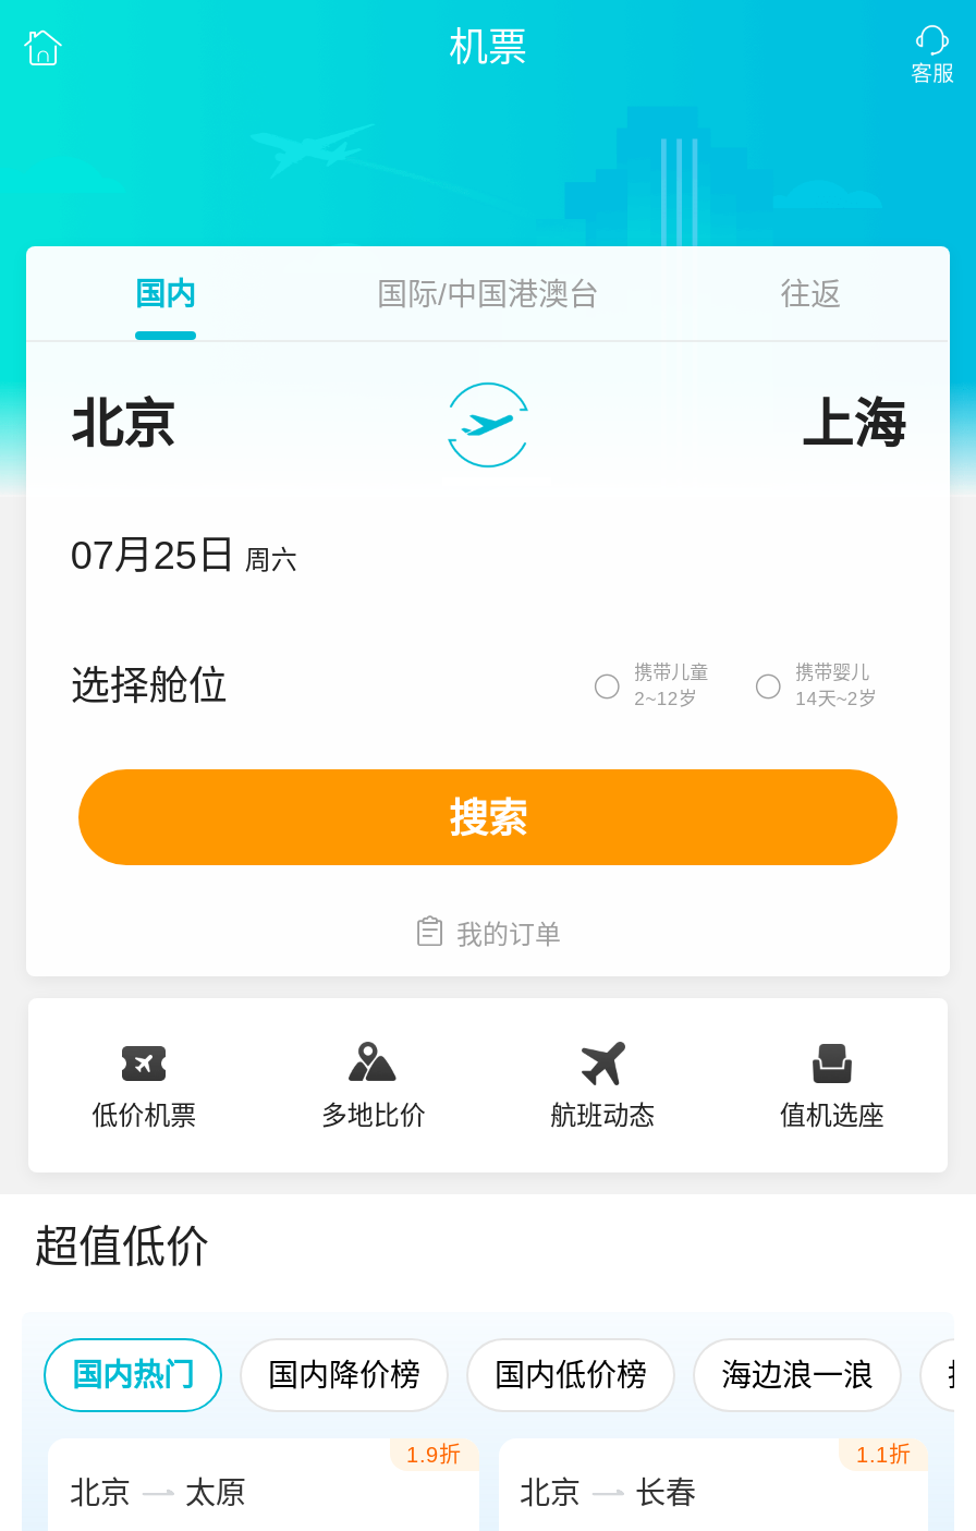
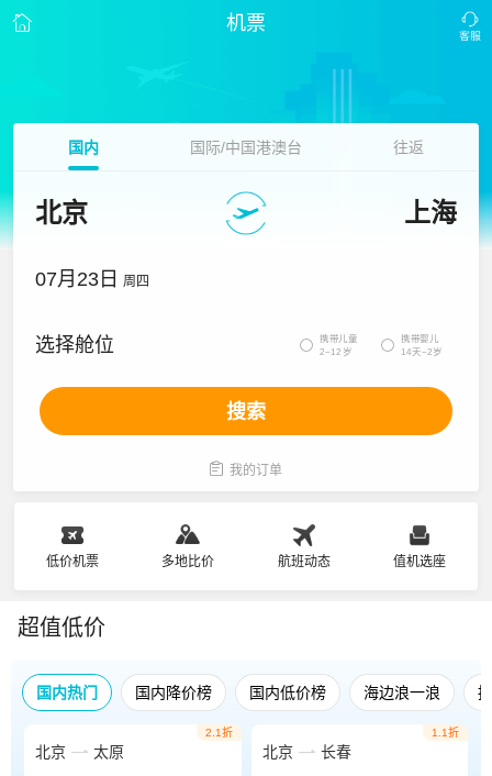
- 07月25日 周六
+ 07月23日 周四

- 1.9折
+ 2.1折
